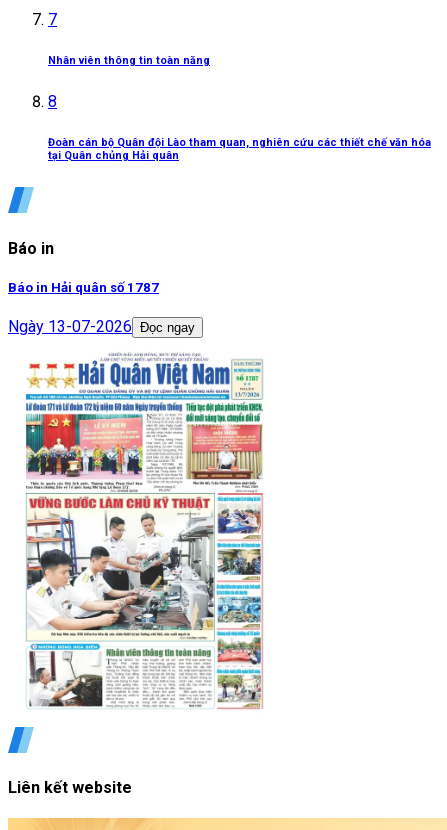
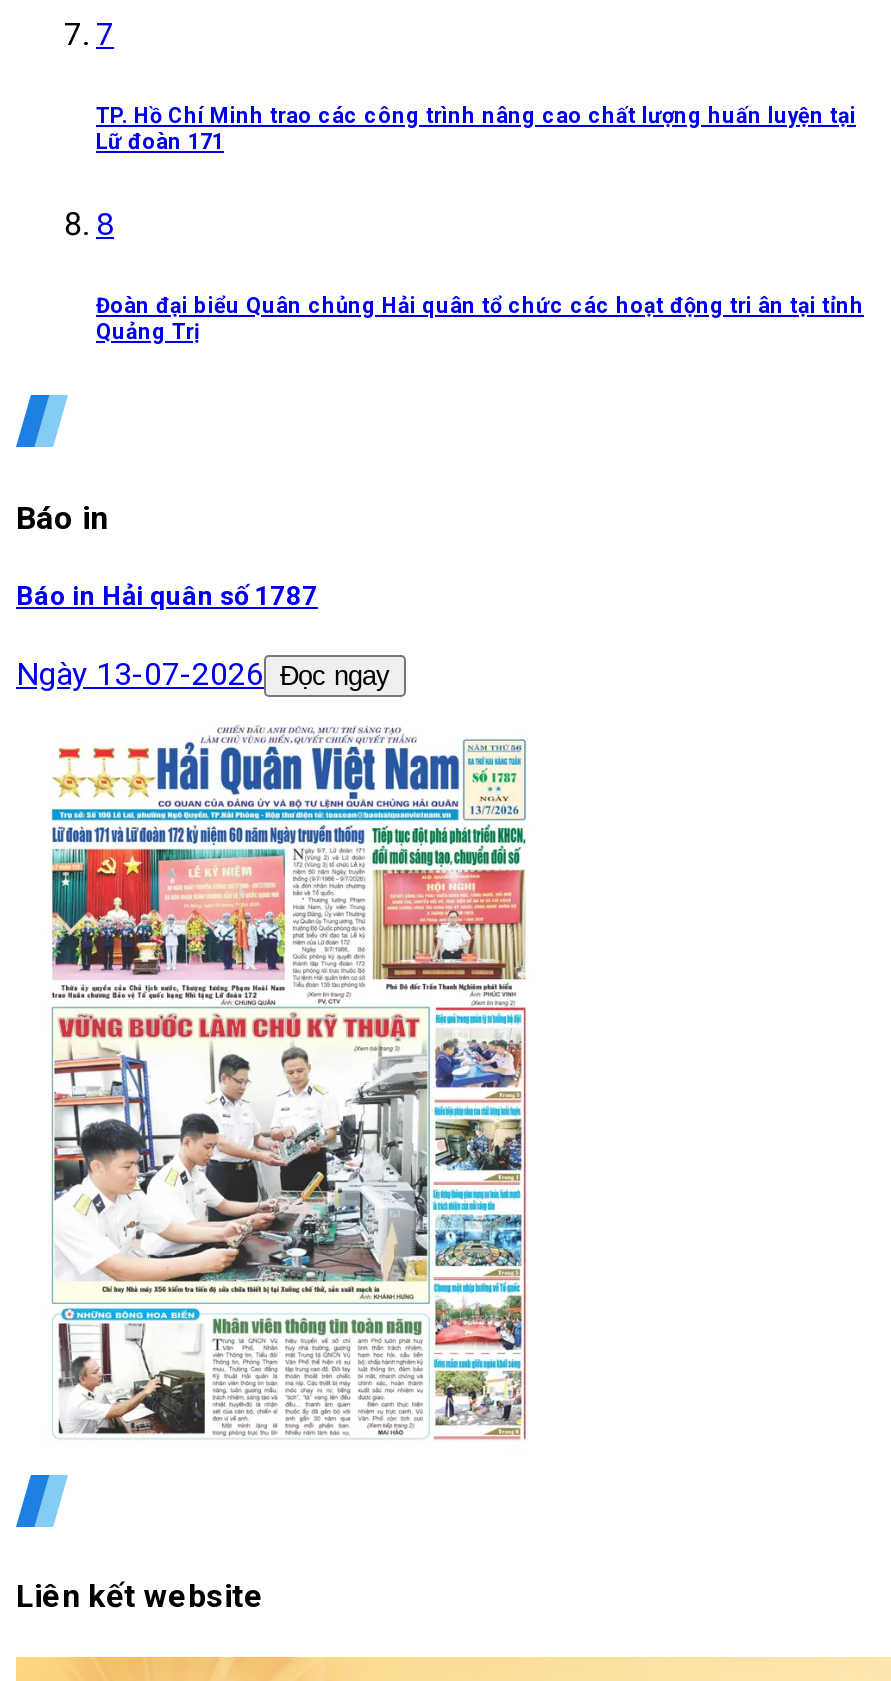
- Nhân viên thông tin toàn năng
+ TP. Hồ Chí Minh trao các công trình nâng cao chất lượng huấn luyện tại
+ Lữ đoàn 171

- Đoàn cán bộ Quân đội Lào tham quan, nghiên cứu các thiết chế văn hóa
- tại Quân chủng Hải quân
+ Đoàn đại biểu Quân chủng Hải quân tổ chức các hoạt động tri ân tại tỉnh
+ Quảng Trị
